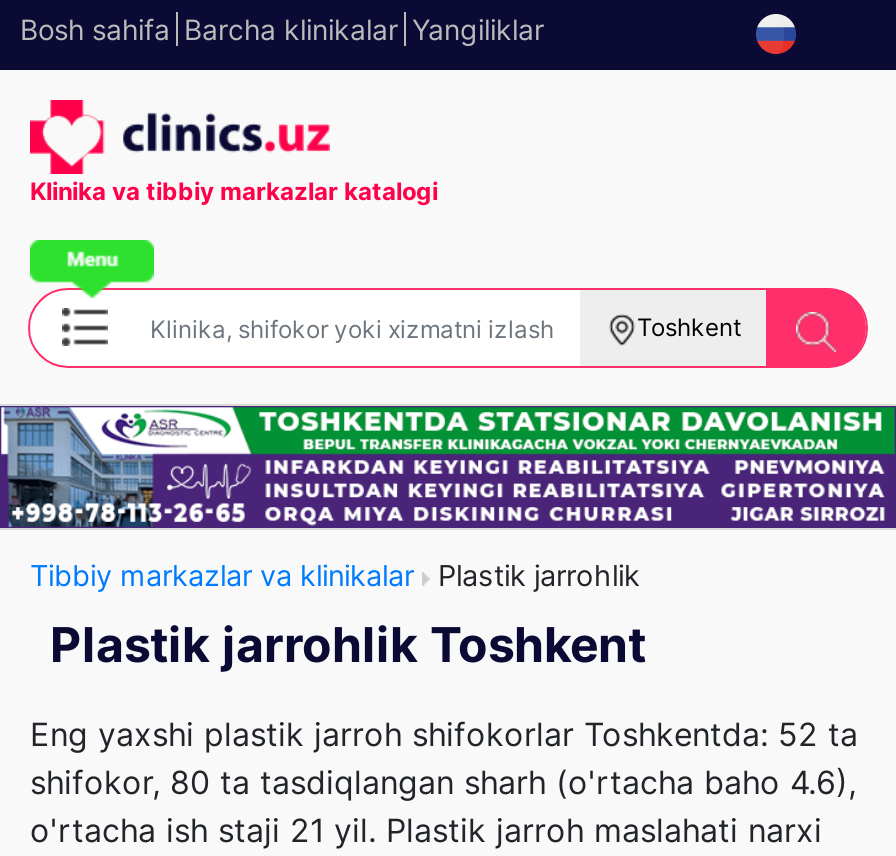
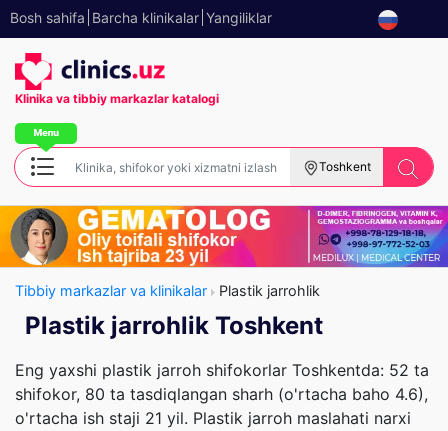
- [image]
+ [image]
